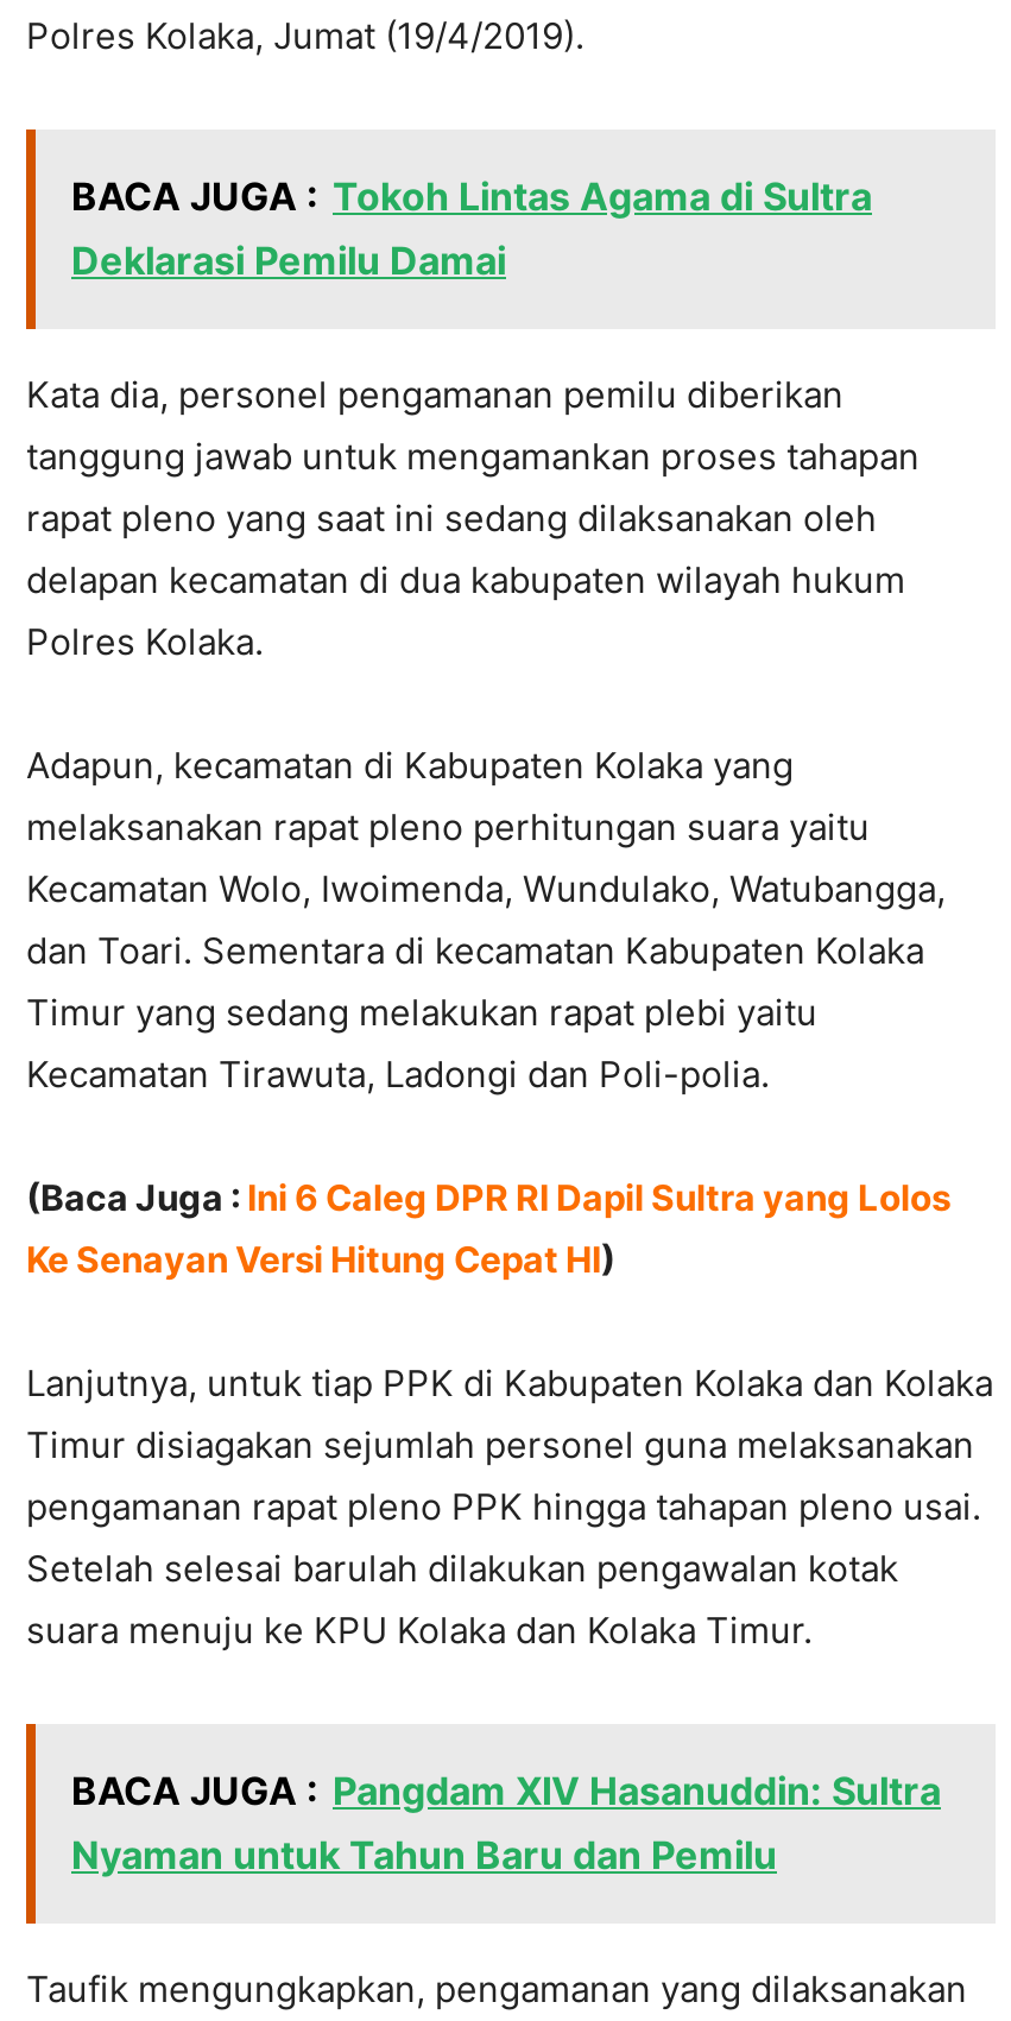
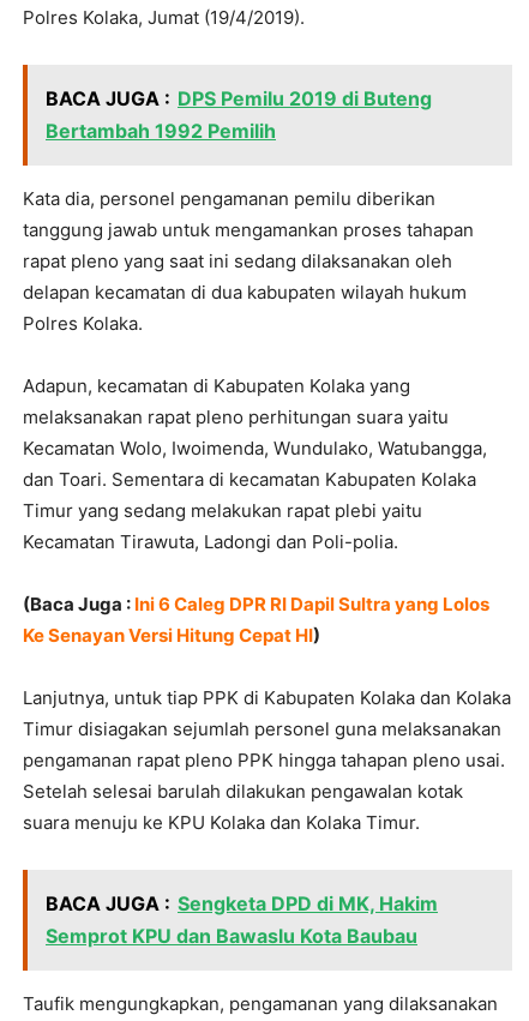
- BACA JUGA : Tokoh Lintas Agama di Sultra
- Deklarasi Pemilu Damai
+ BACA JUGA : DPS Pemilu 2019 di Buteng
+ Bertambah 1992 Pemilih

- BACA JUGA : Pangdam XIV Hasanuddin: Sultra
- Nyaman untuk Tahun Baru dan Pemilu
+ BACA JUGA : Sengketa DPD di MK, Hakim
+ Semprot KPU dan Bawaslu Kota Baubau
